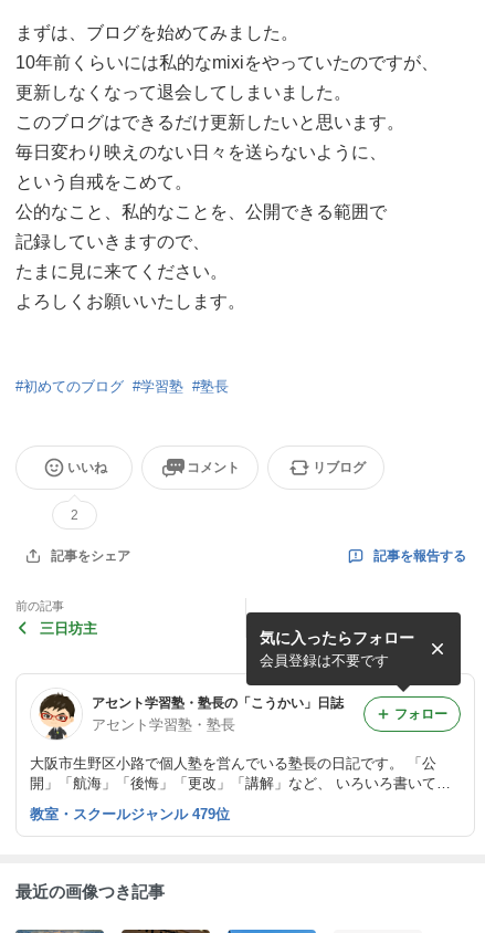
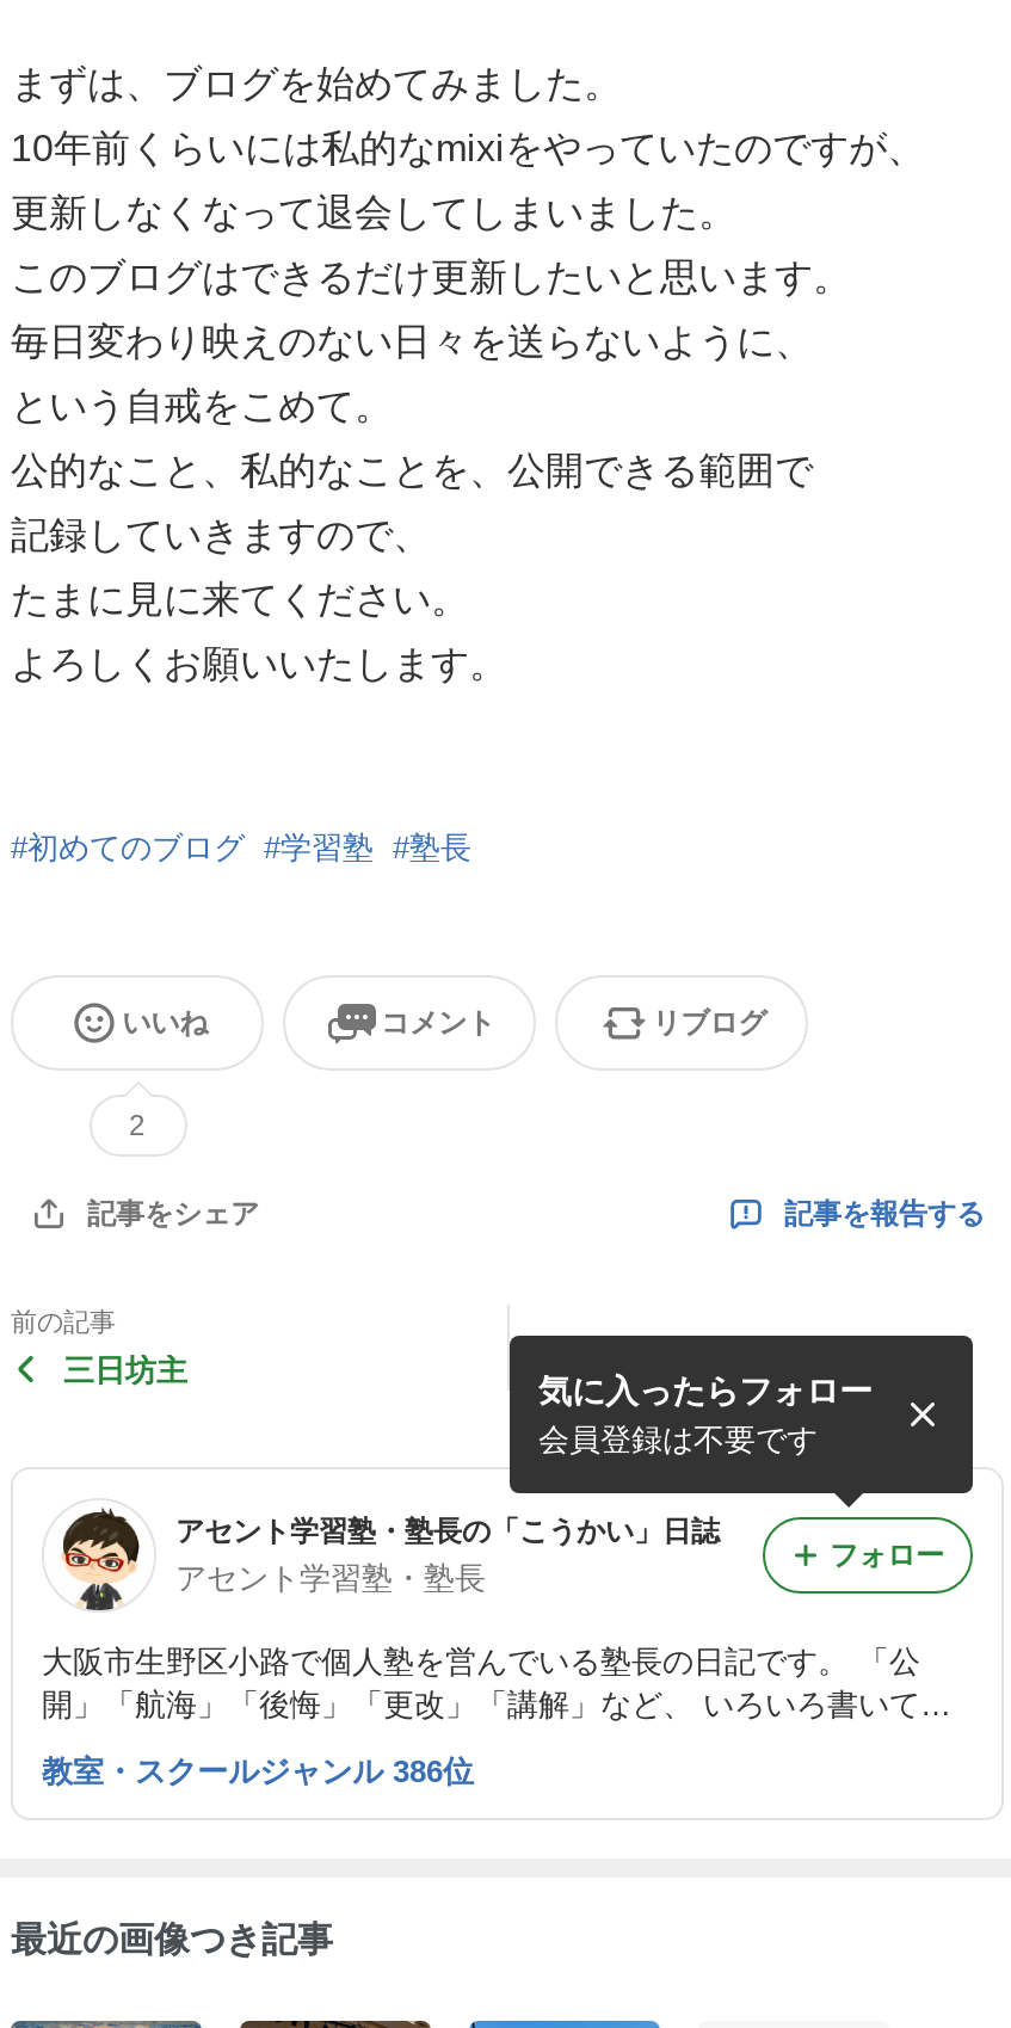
- 教室・スクールジャンル 479位
+ 教室・スクールジャンル 386位
